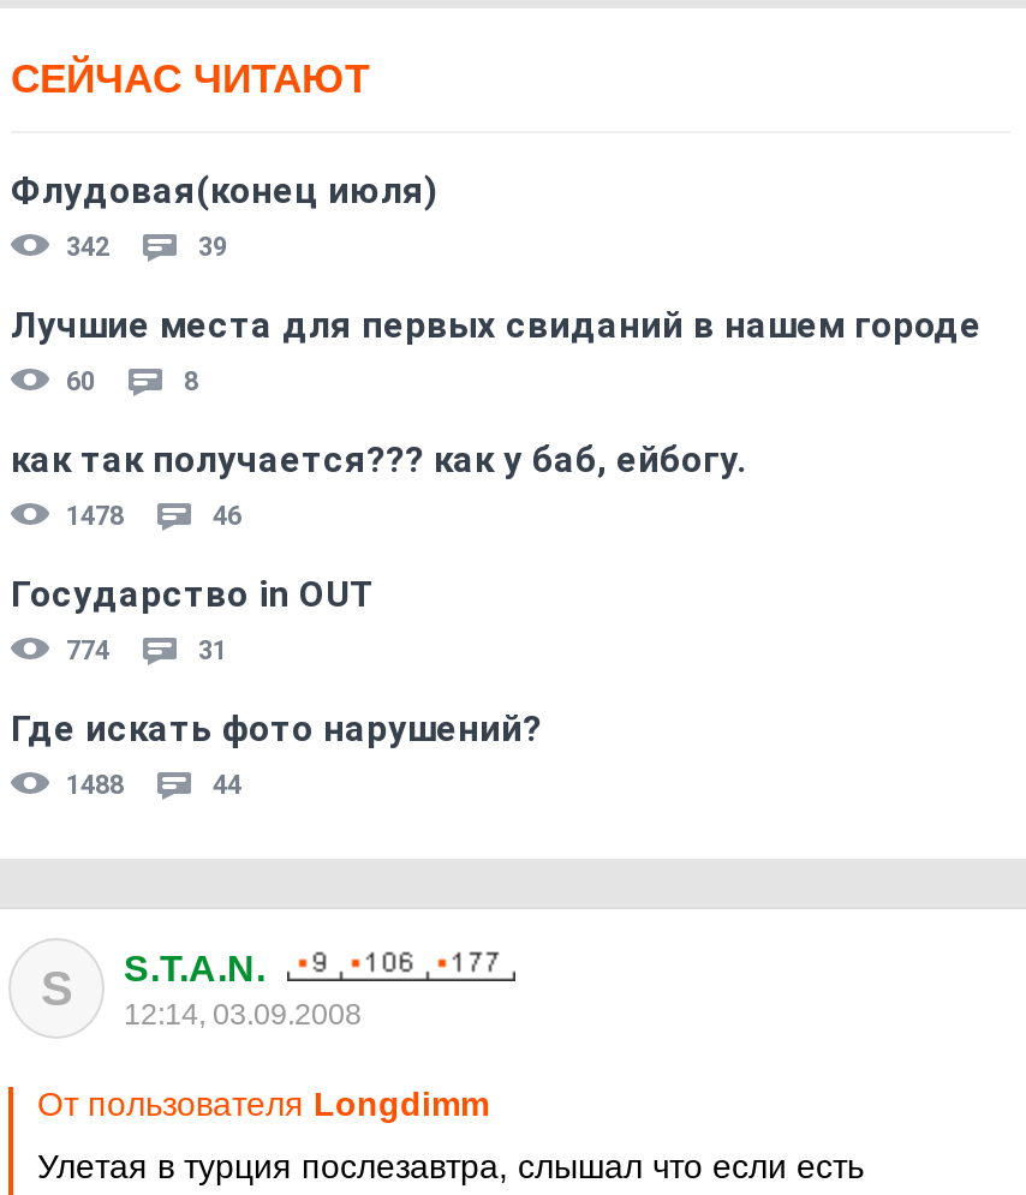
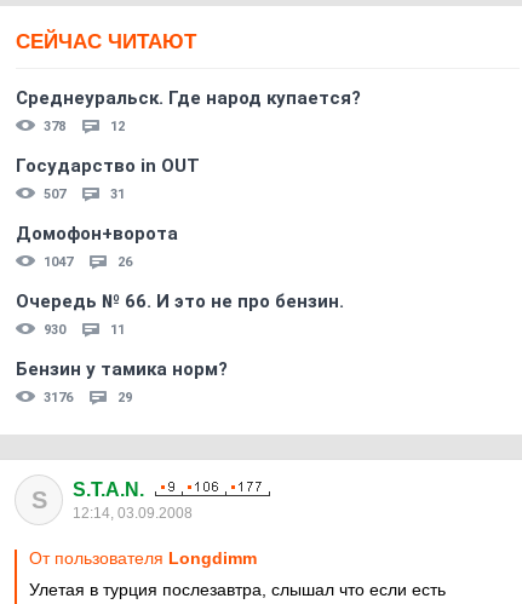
- Флудовая(конец июля)
- 342
- 39
- Лучшие места для первых свиданий в нашем городе
- 60
- 8
- как так получается??? как у баб, ейбогу.
- 1478
- 46
+ Среднеуральск. Где народ купается?
+ 378
+ 12

moved up: Государство in OUT | 31

- 774
+ 507

- Где искать фото нарушений?
- 1488
- 44
+ Домофон+ворота
+ 1047
+ 26
+ Очередь № 66. И это не про бензин.
+ 930
+ 11
+ Бензин у тамика норм?
+ 3176
+ 29
